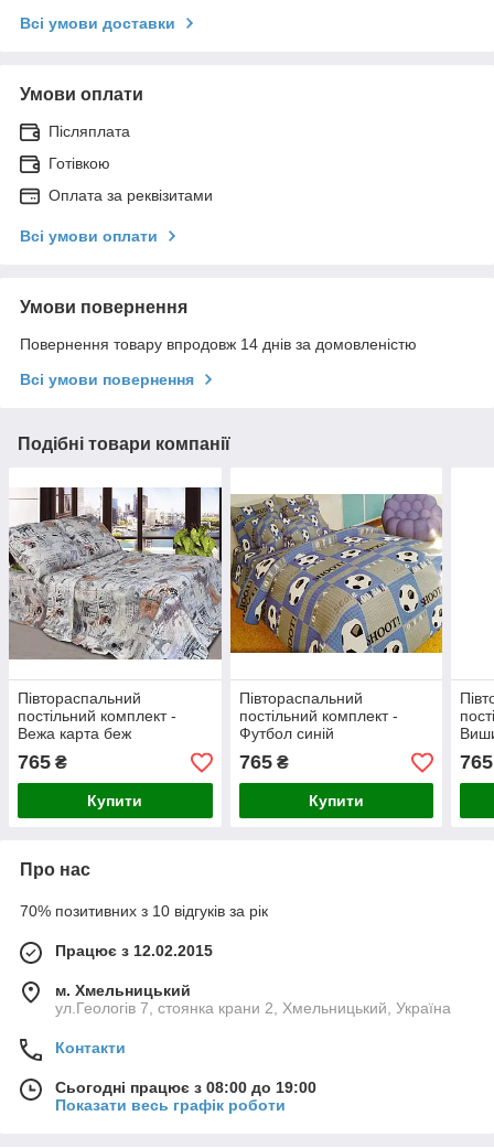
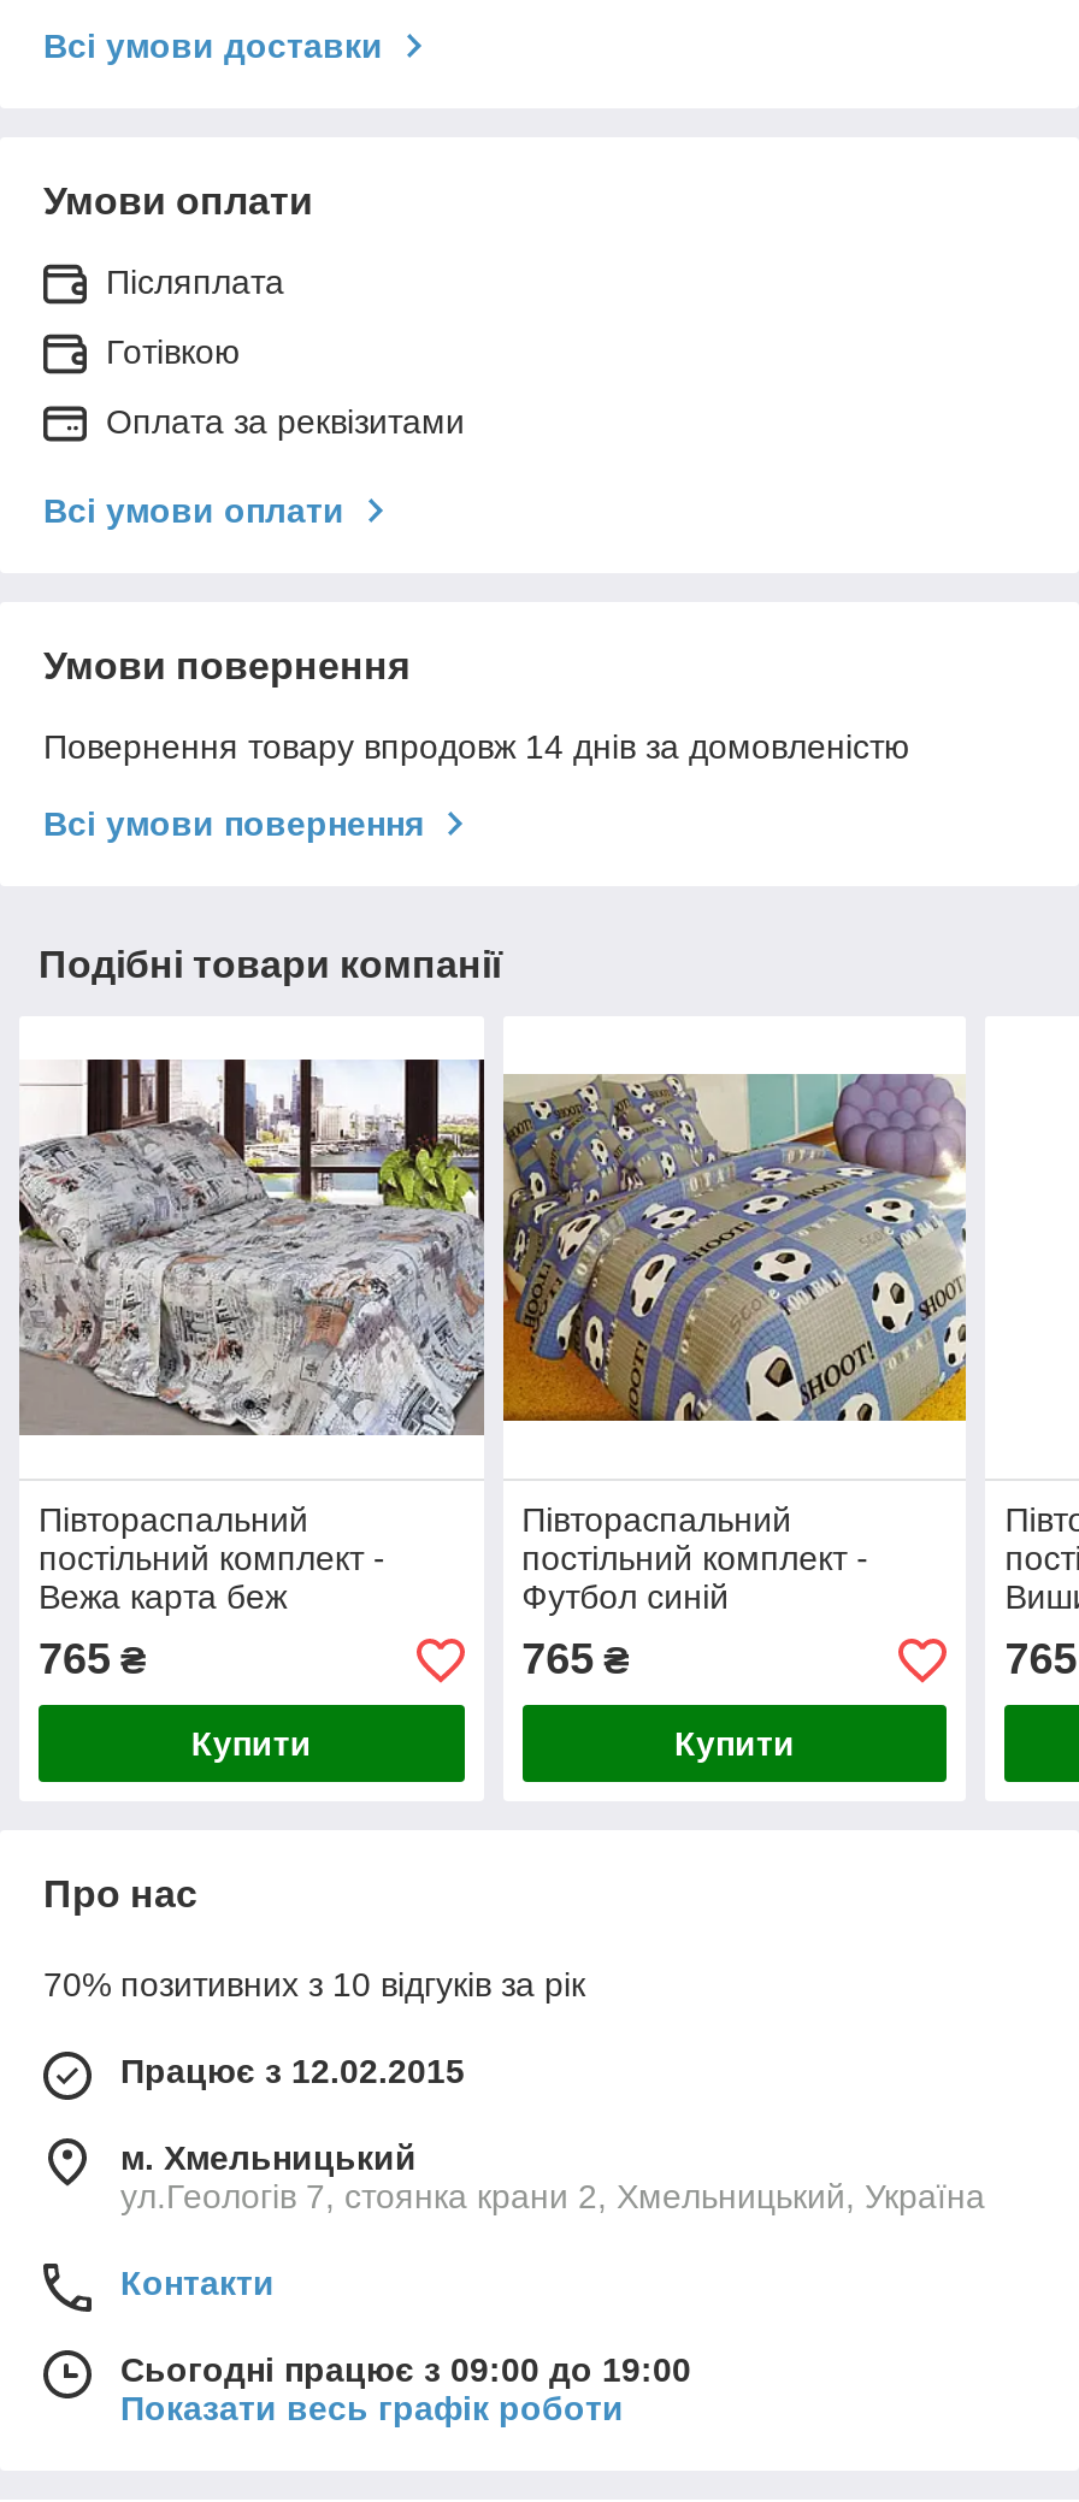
- Сьогодні працює з 08:00 до 19:00
+ Сьогодні працює з 09:00 до 19:00
